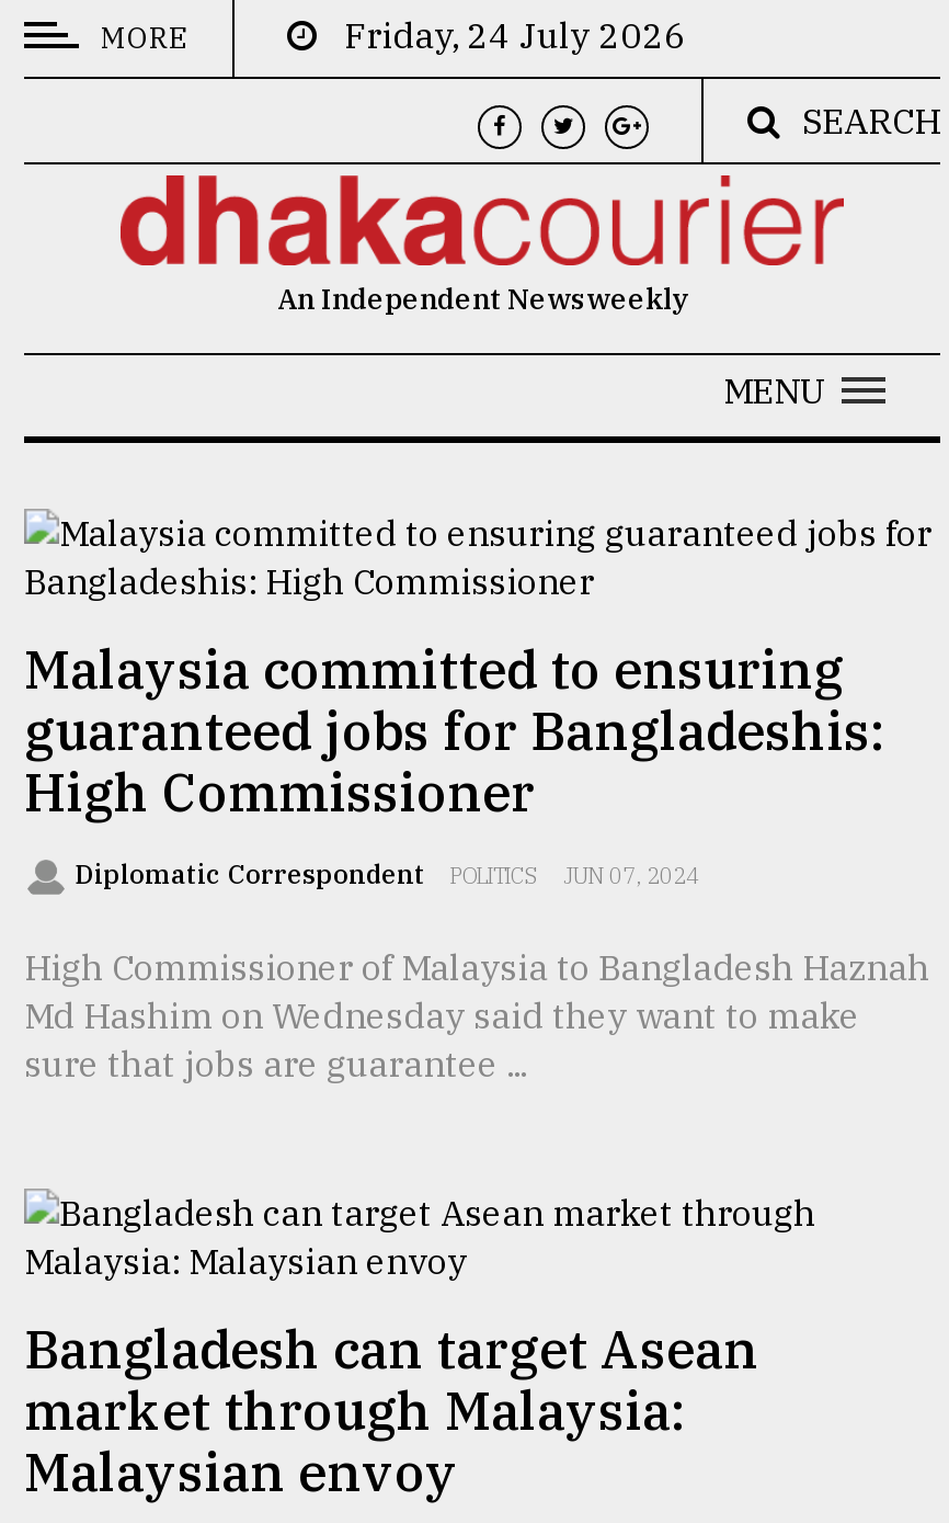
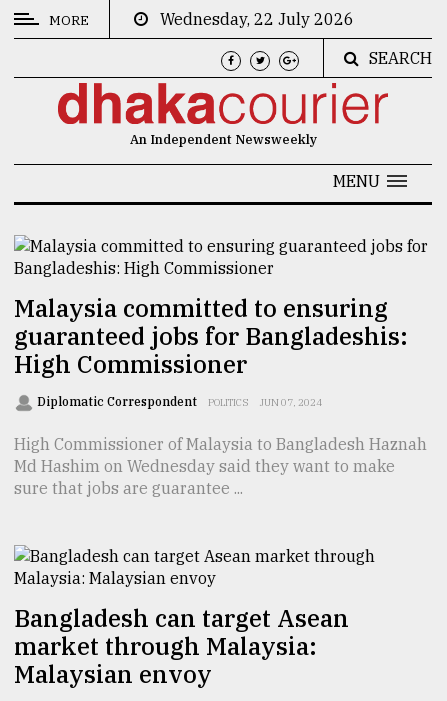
- Friday, 24 July 2026
+ Wednesday, 22 July 2026
